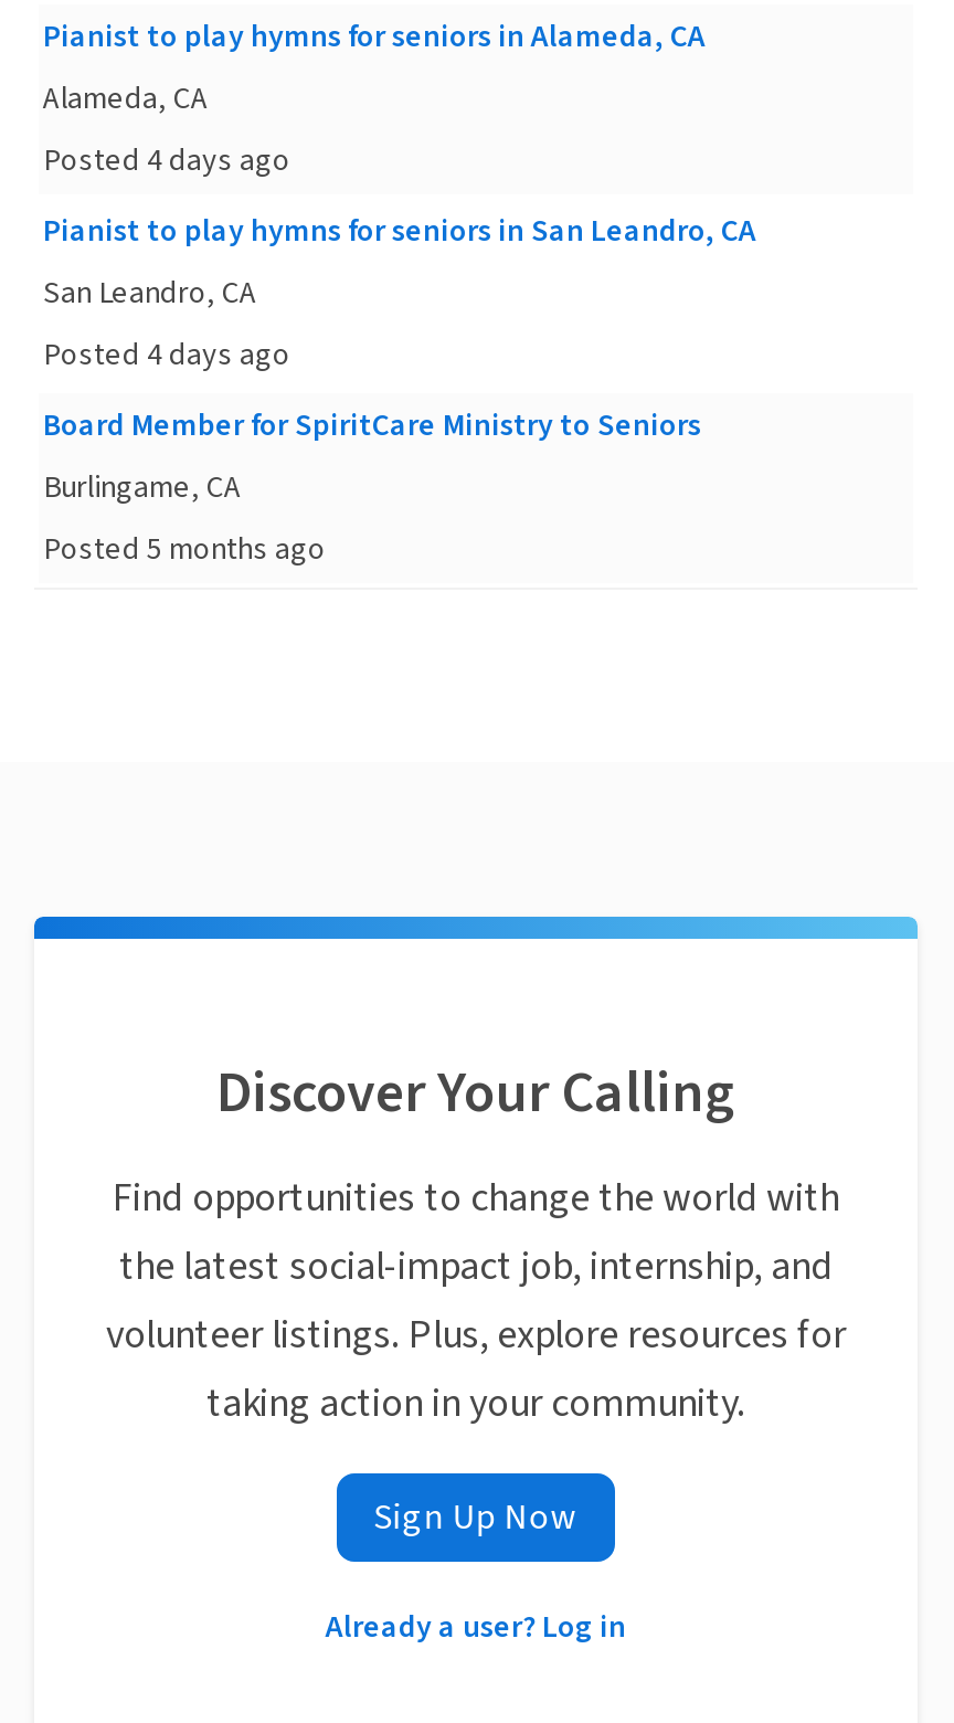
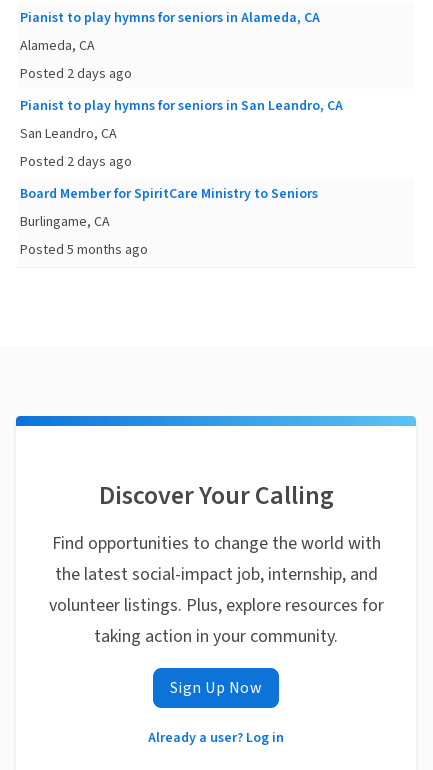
- Posted 4 days ago
+ Posted 2 days ago

- Posted 4 days ago
+ Posted 2 days ago
